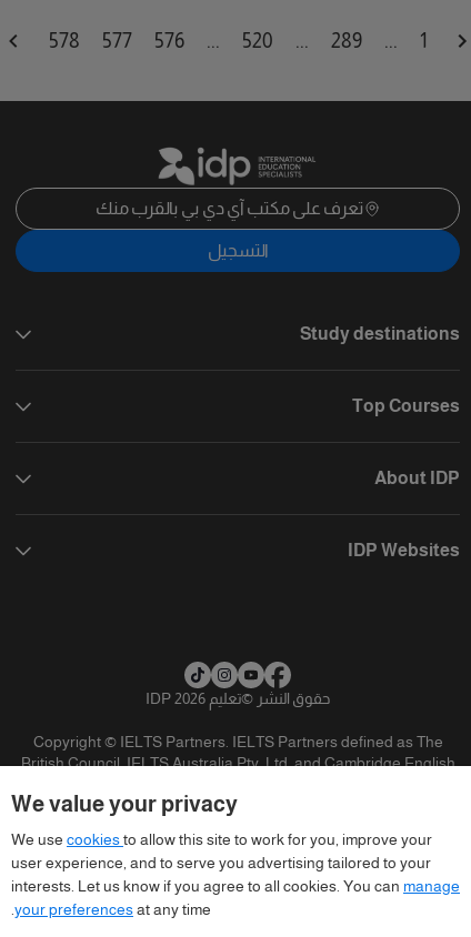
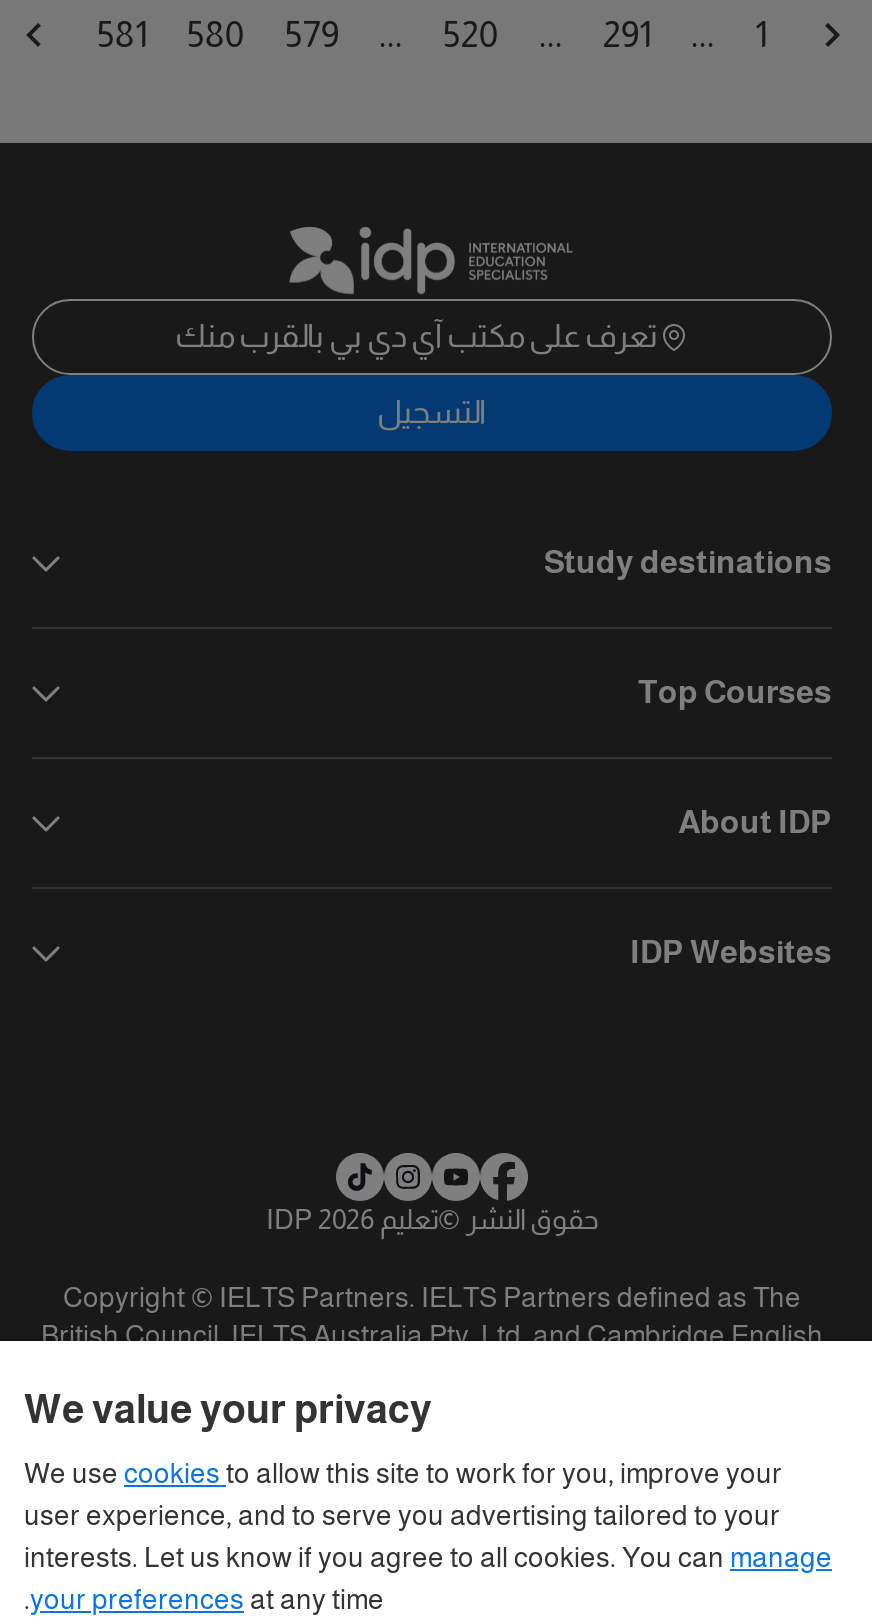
- 578
+ 581

- 577
+ 580

- 576
+ 579

- 289
+ 291
